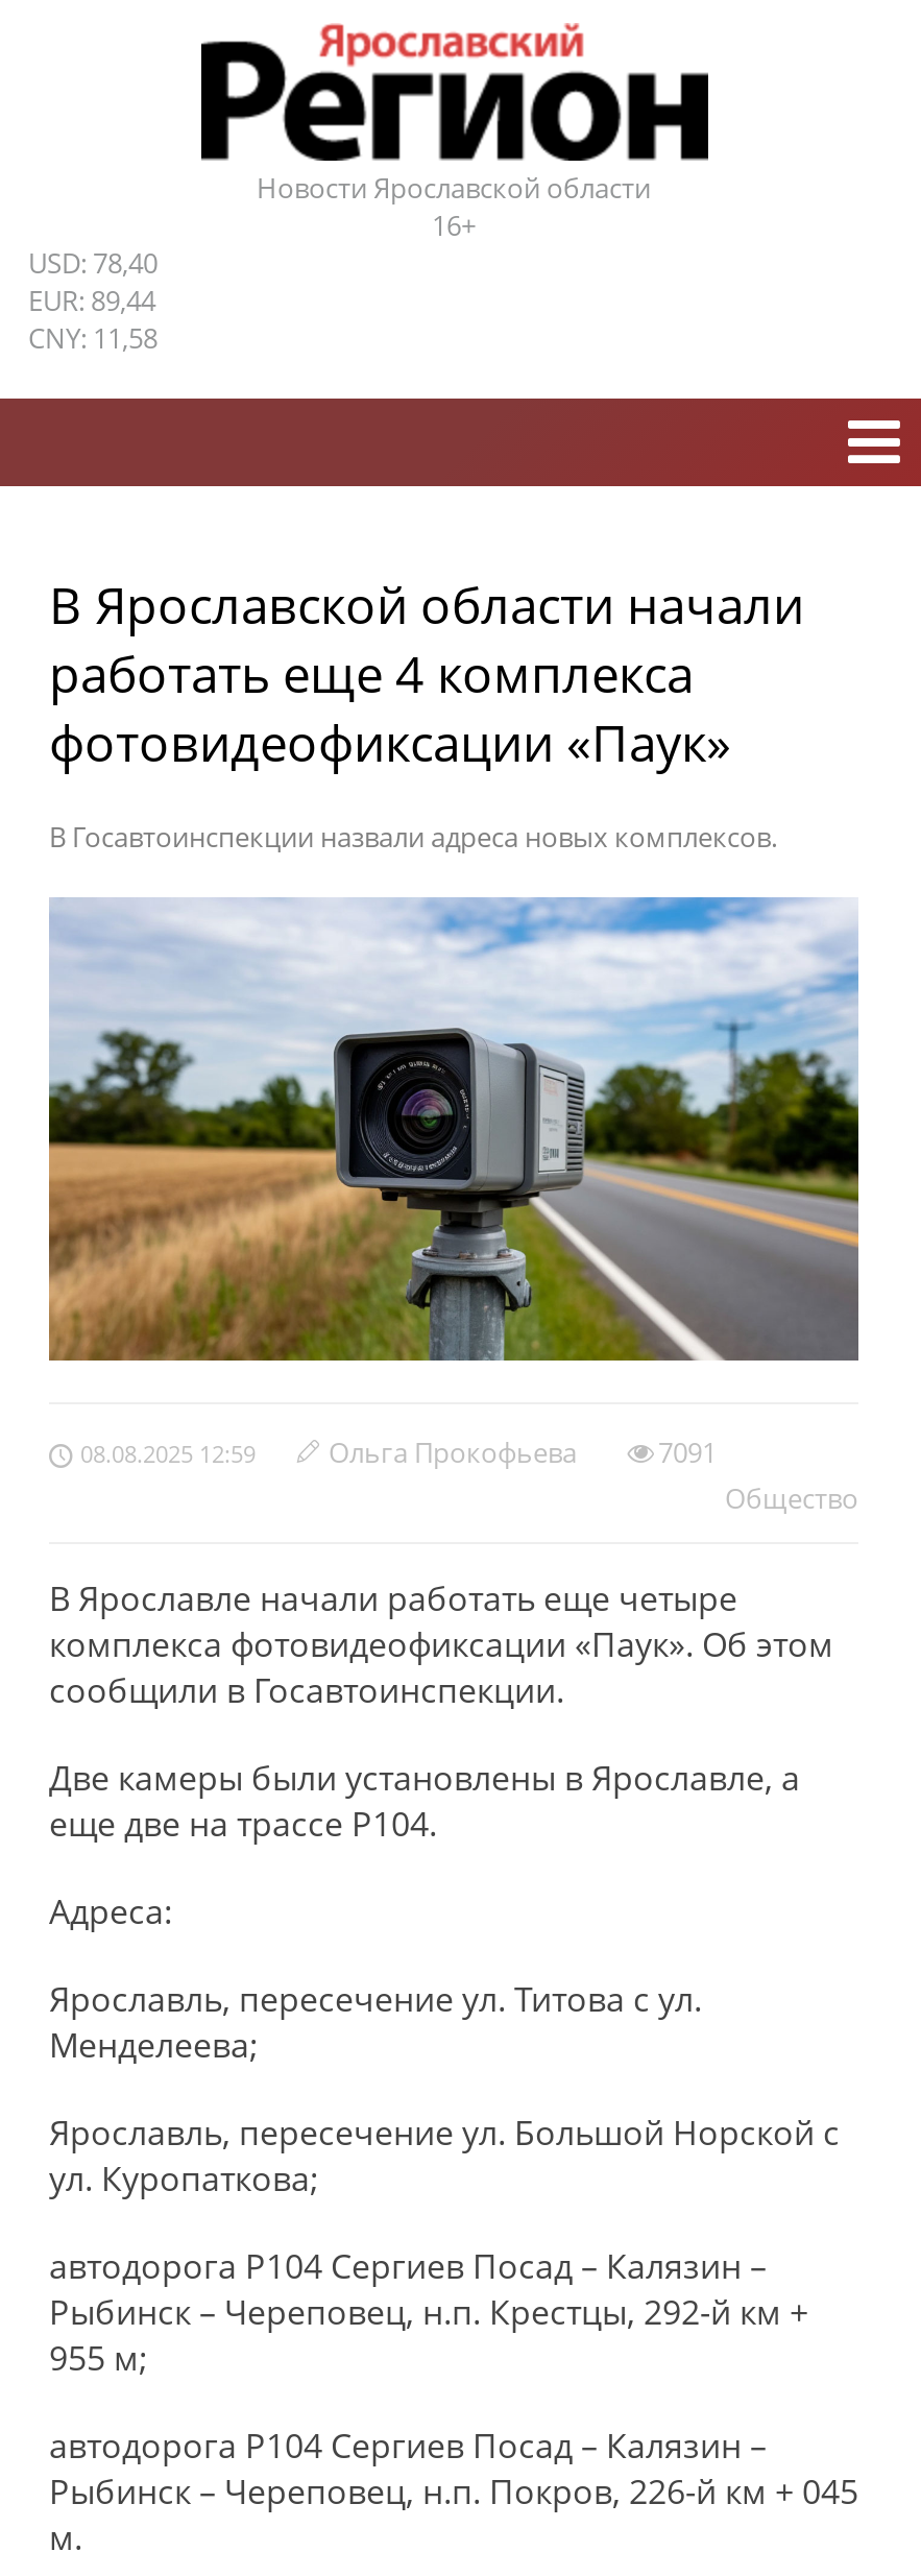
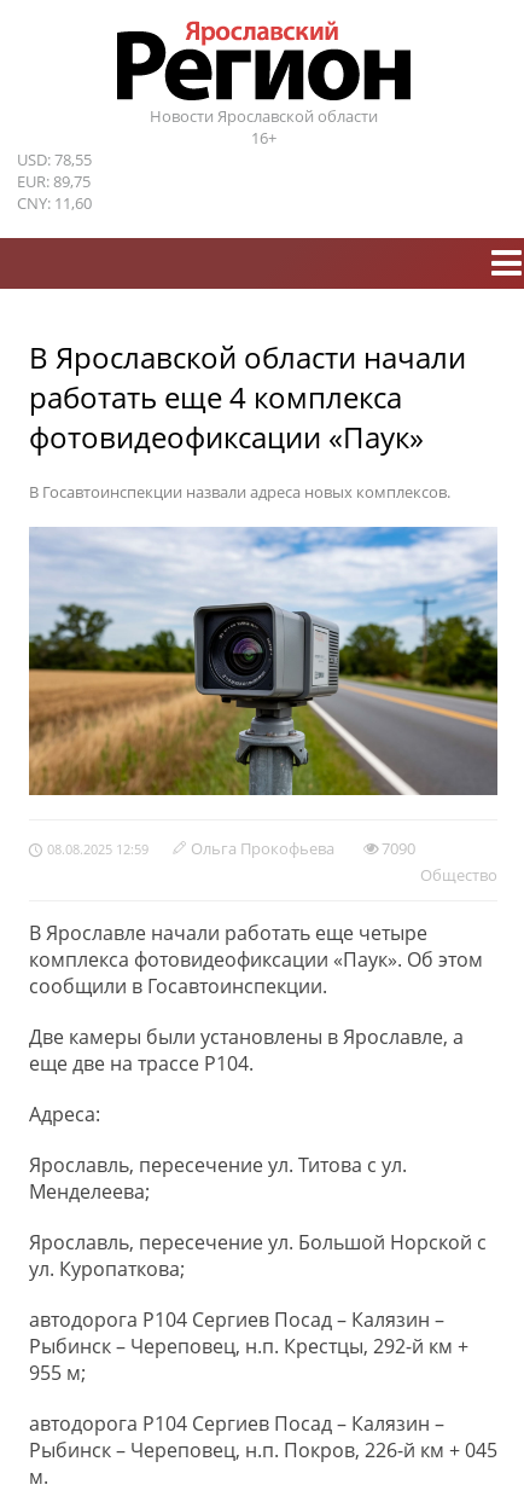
- USD: 78,40
+ USD: 78,55

- EUR: 89,44
+ EUR: 89,75

- CNY: 11,58
+ CNY: 11,60

- 7091
+ 7090
